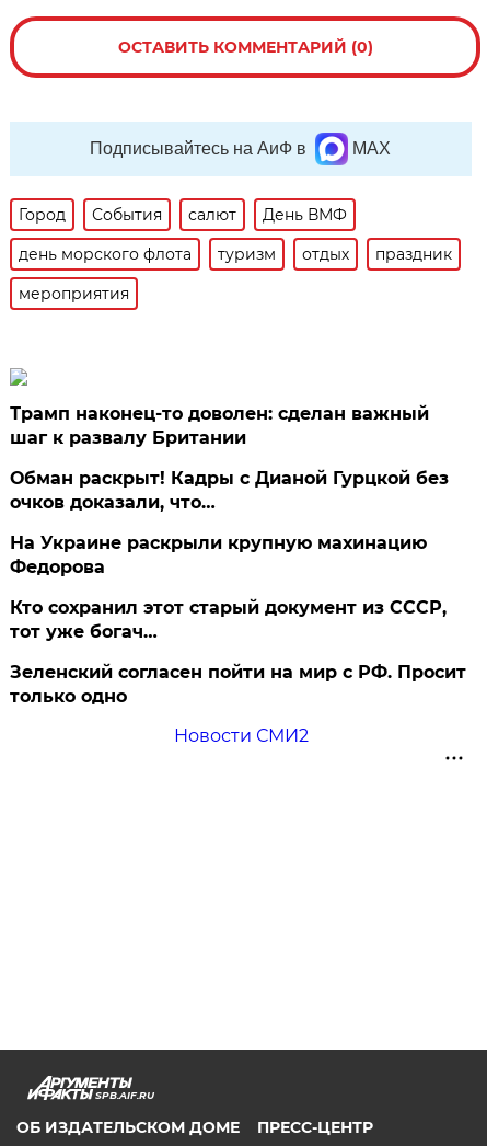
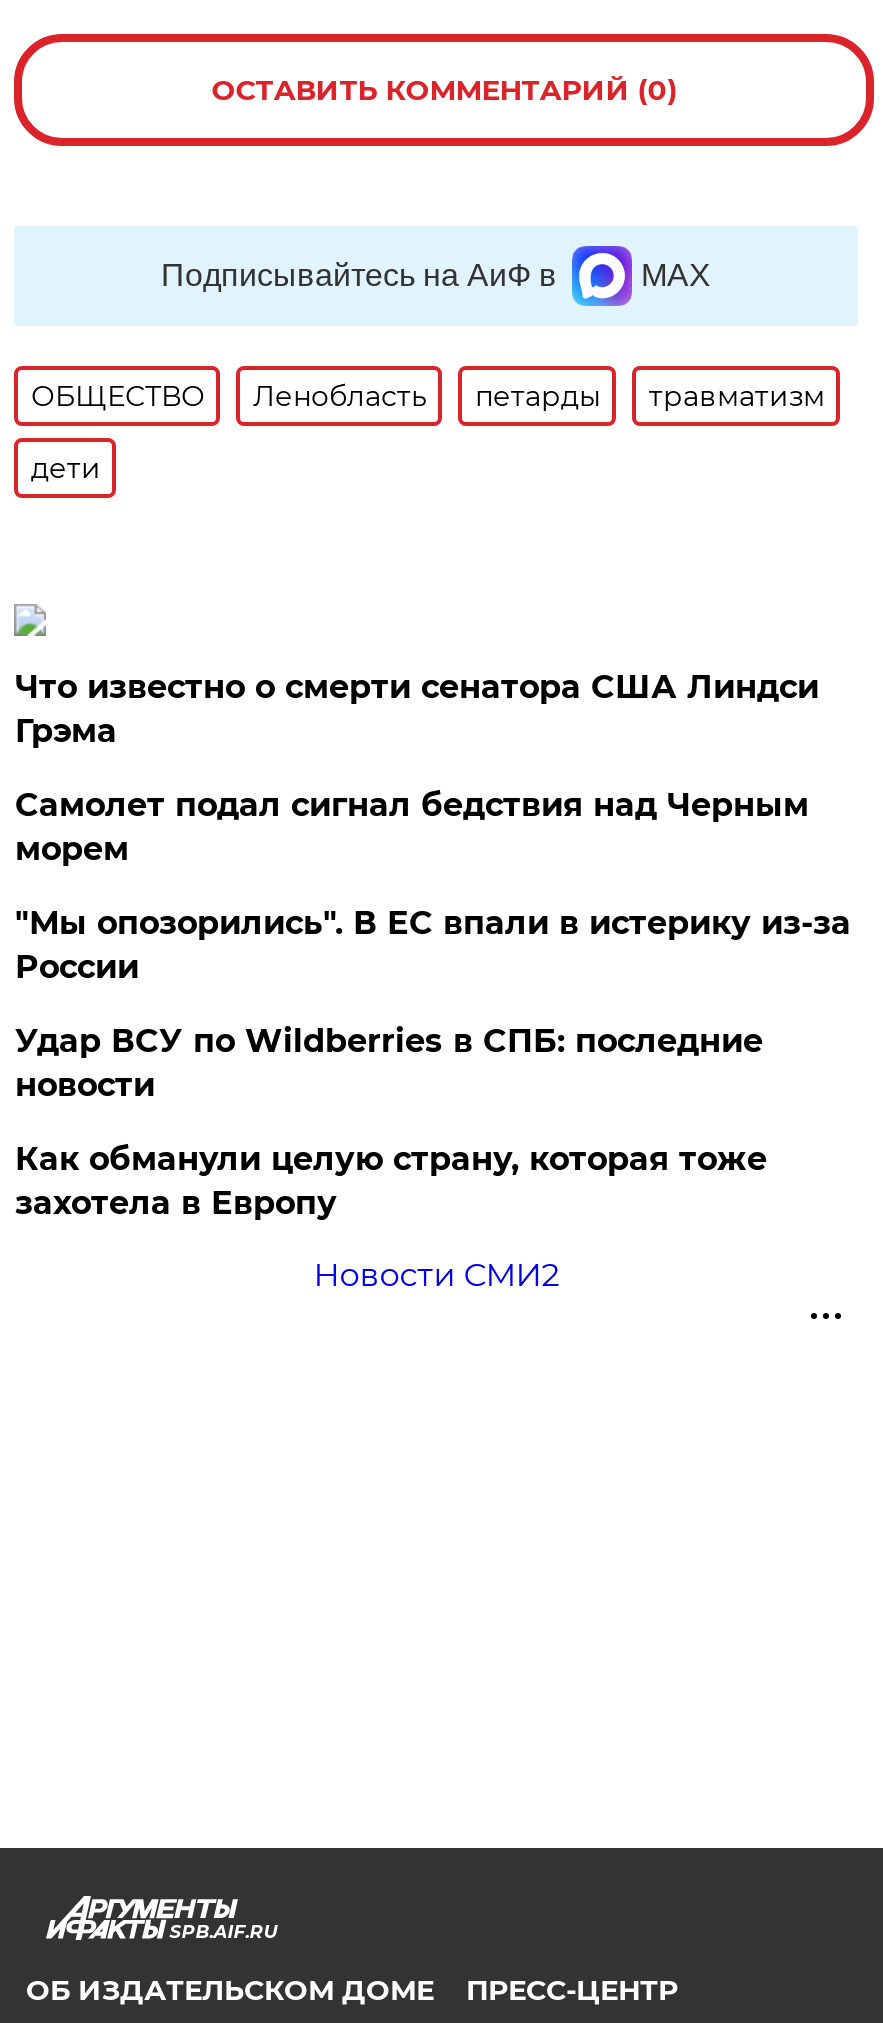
- Город
- События
- салют
- День ВМФ
- день морского флота
- туризм
- отдых
- праздник
- мероприятия
+ ОБЩЕСТВО
+ Ленобласть
+ петарды
+ травматизм
+ дети

- Трамп наконец-то доволен: сделан важный
- шаг к развалу Британии
- Обман раскрыт! Кадры с Дианой Гурцкой без
- очков доказали, что…
- На Украине раскрыли крупную махинацию
- Федорова
- Кто сохранил этот старый документ из СССР,
- тот уже богач…
- Зеленский согласен пойти на мир с РФ. Просит
- только одно
+ Что известно о смерти сенатора США Линдси
+ Грэма
+ Самолет подал сигнал бедствия над Черным
+ морем
+ "Мы опозорились". В ЕС впали в истерику из-за
+ России
+ Удар ВСУ по Wildberries в СПБ: последние
+ новости
+ Как обманули целую страну, которая тоже
+ захотела в Европу
